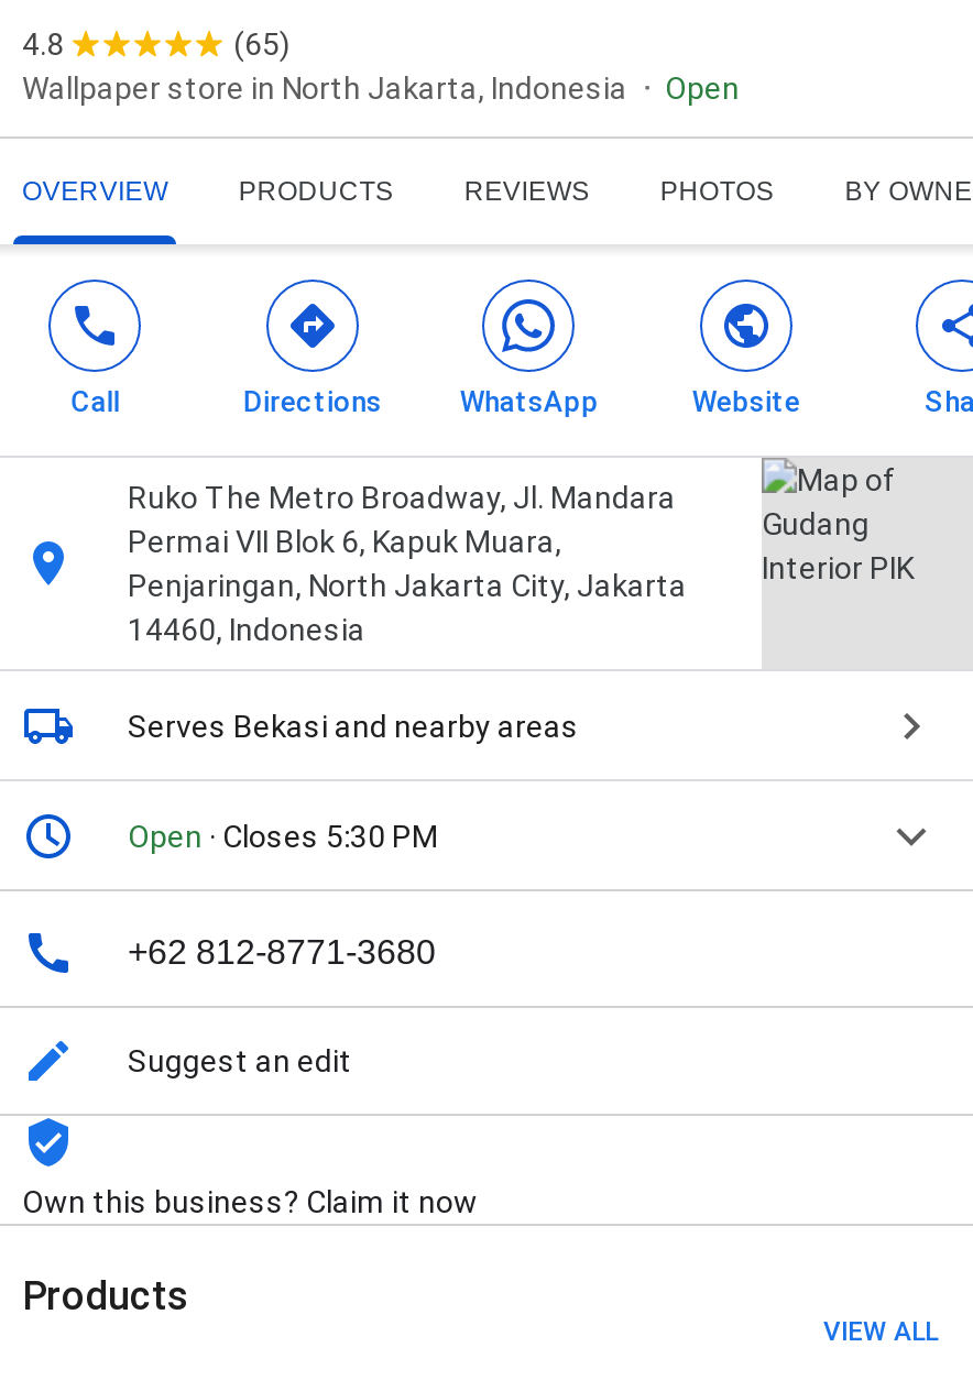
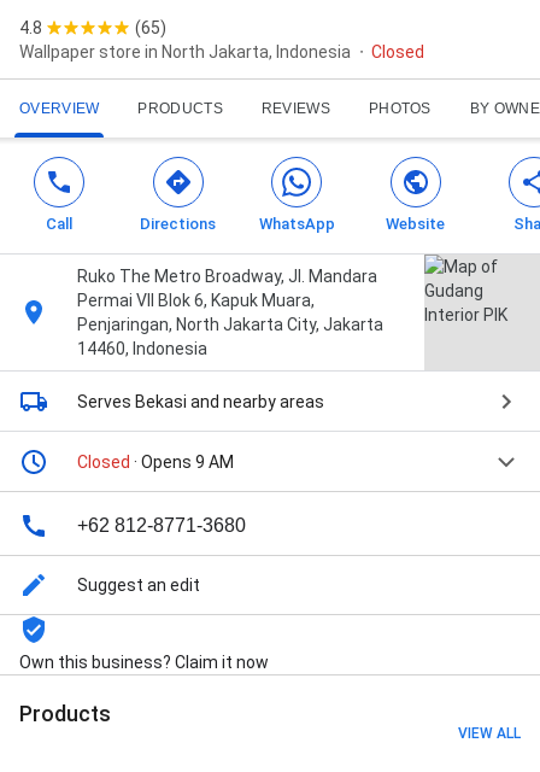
- Open
+ Closed

- Open · Closes 5:30 PM
+ Closed · Opens 9 AM
